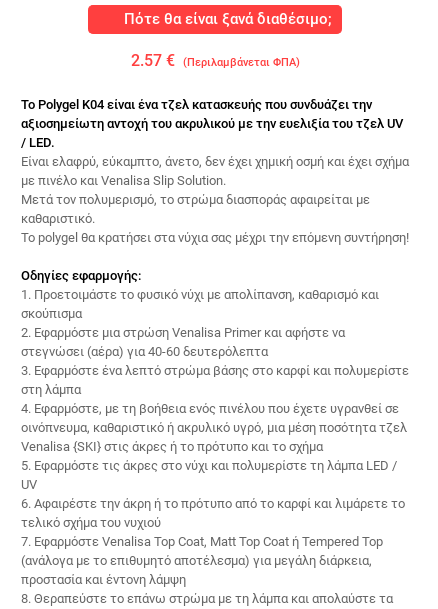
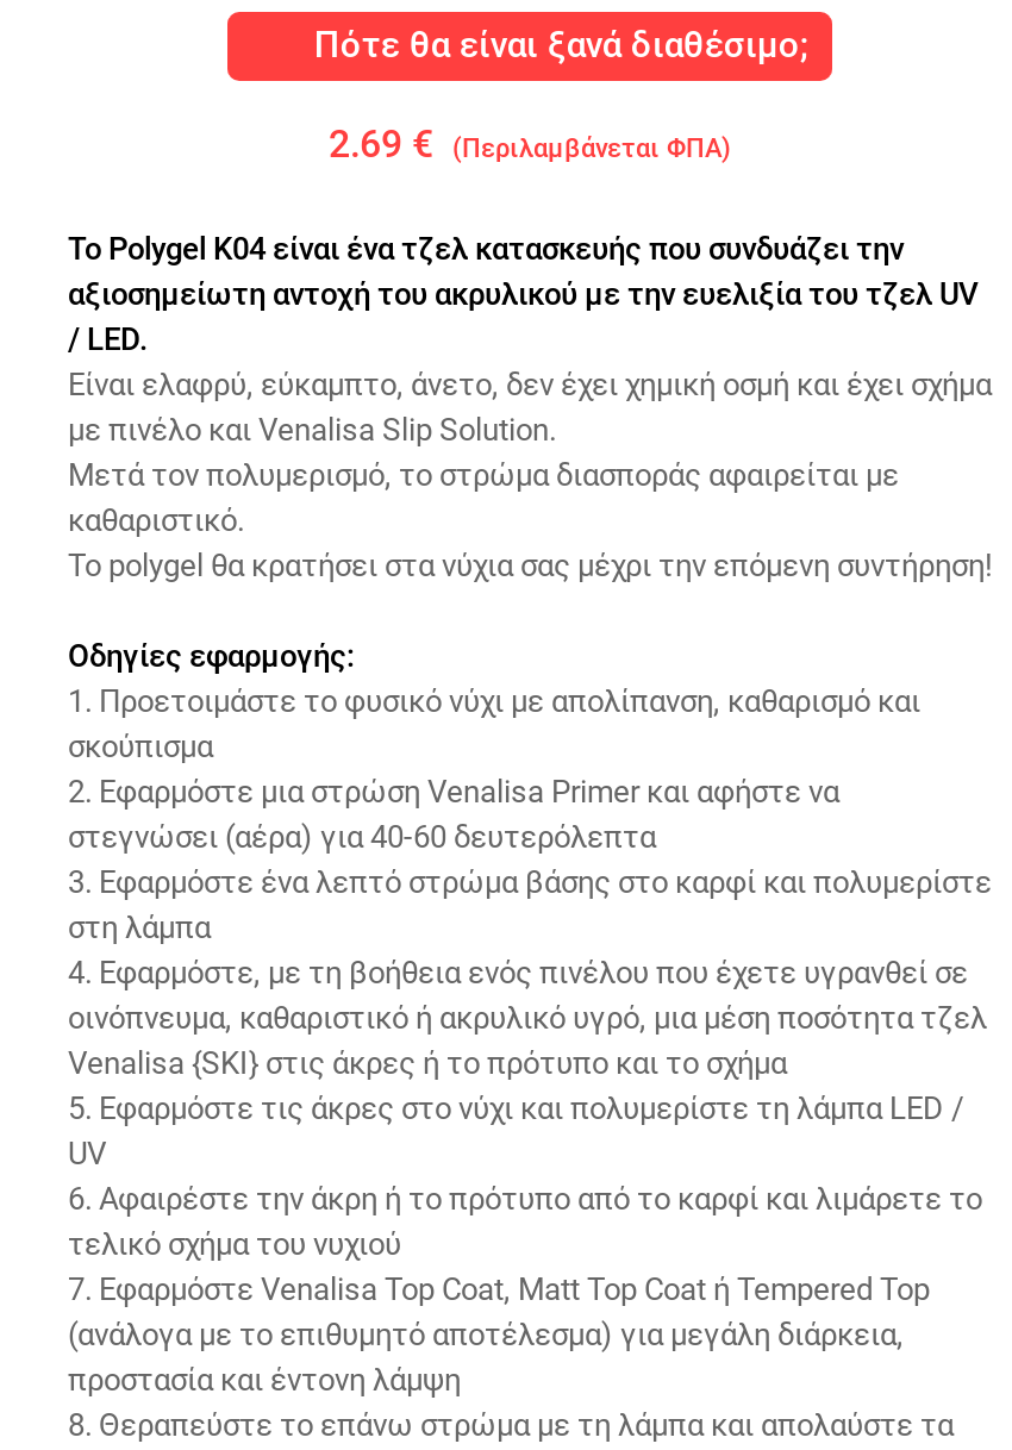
- 2.57 €(Περιλαμβάνεται ΦΠΑ)
+ 2.69 €(Περιλαμβάνεται ΦΠΑ)
